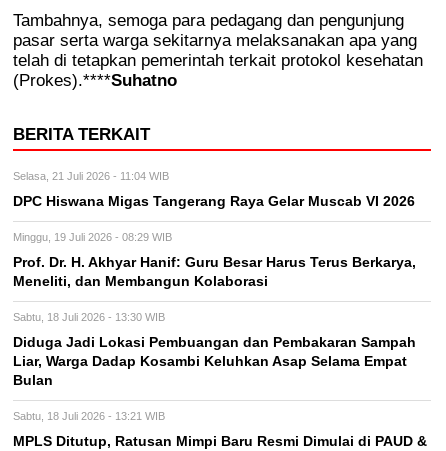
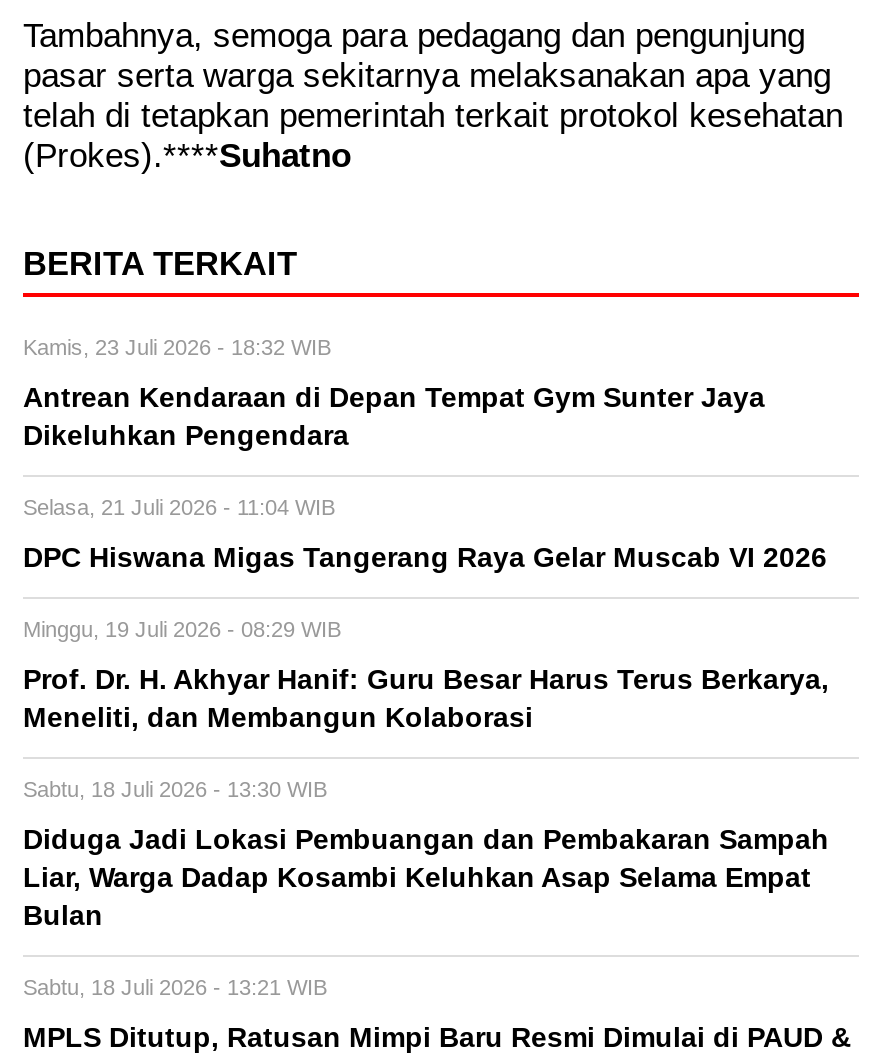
+ Kamis, 23 Juli 2026 - 18:32 WIB
+ Antrean Kendaraan di Depan Tempat Gym Sunter Jaya
+ Dikeluhkan Pengendara
